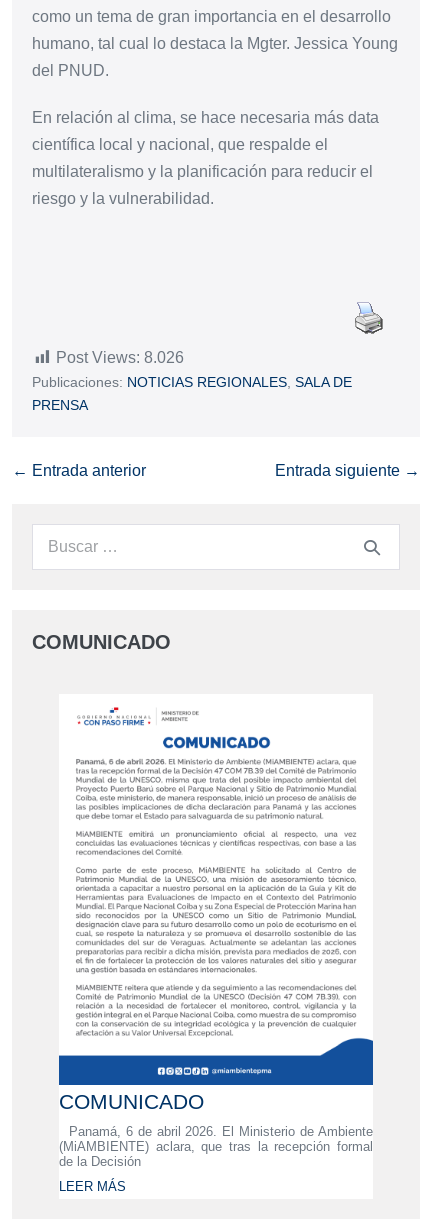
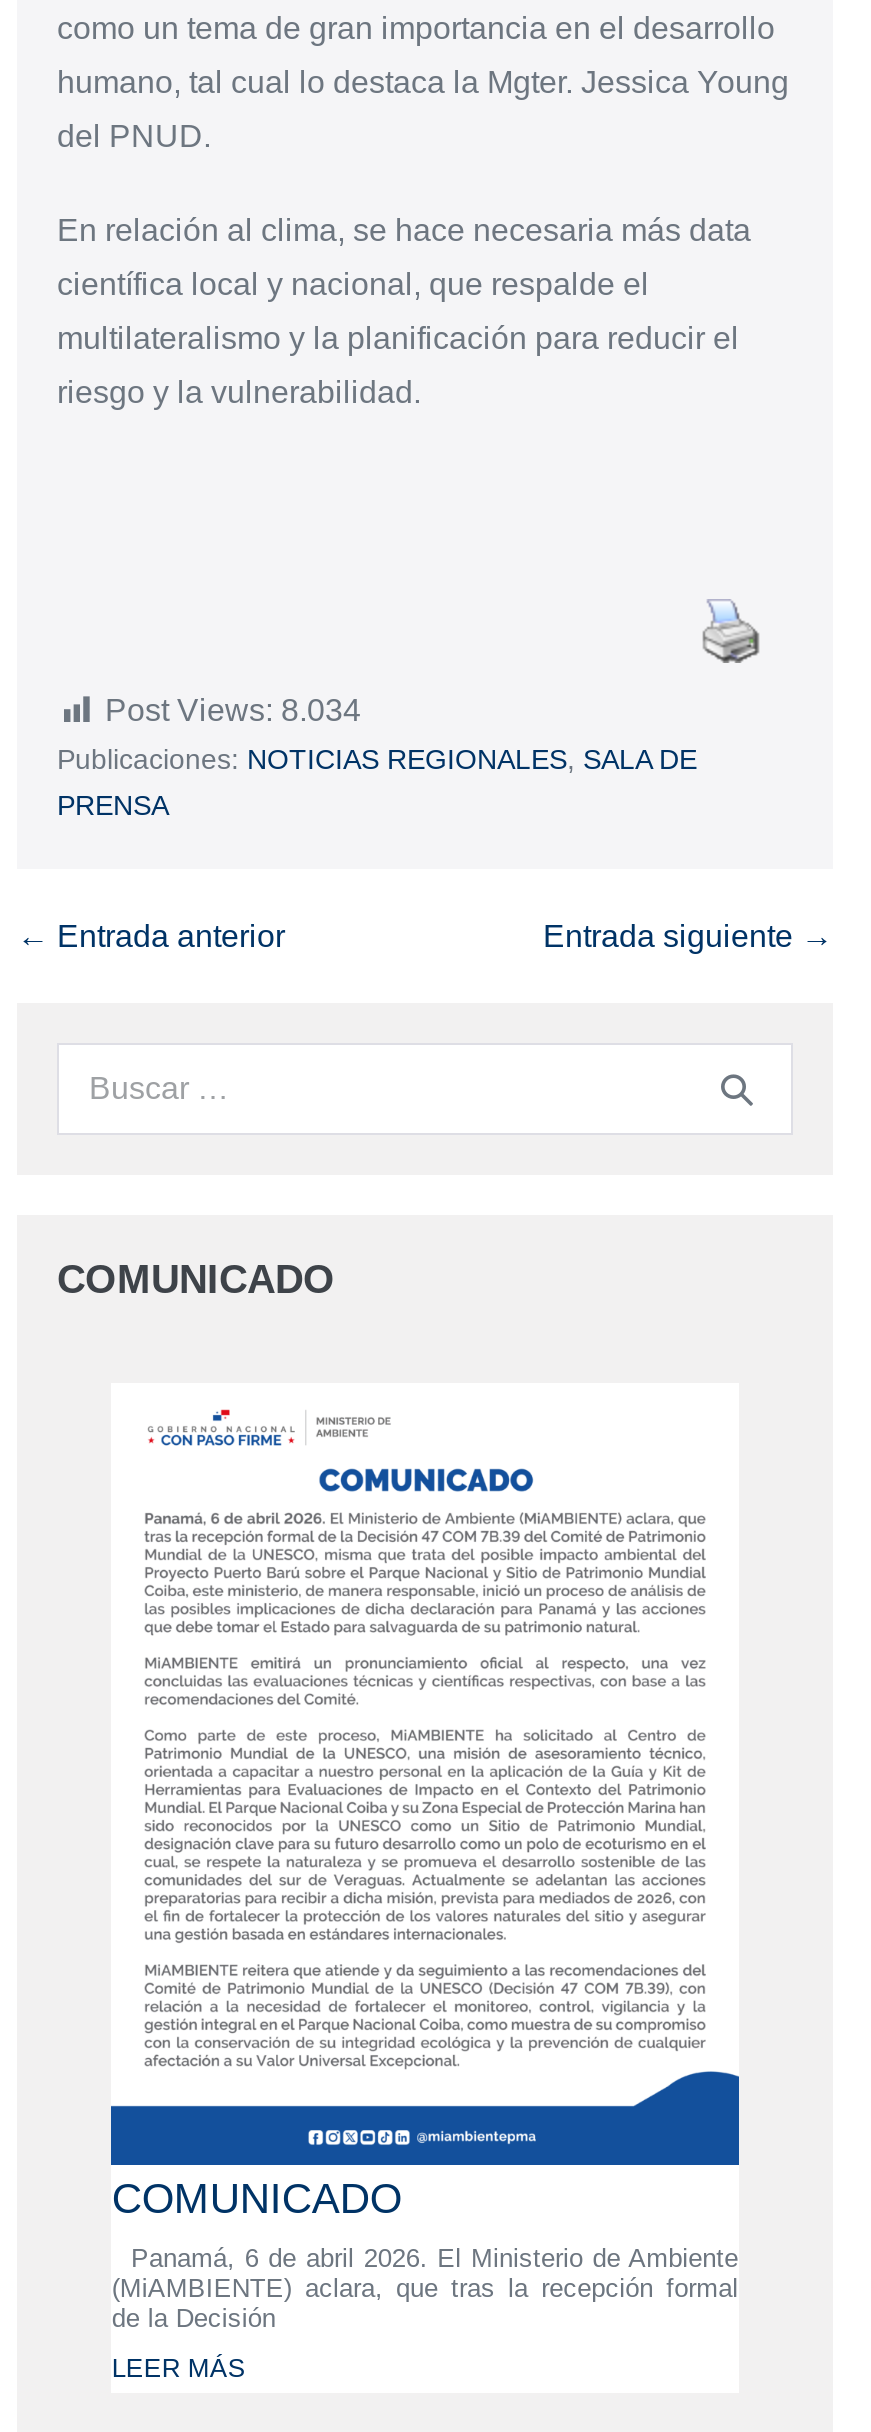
- Post Views: 8.026
+ Post Views: 8.034
